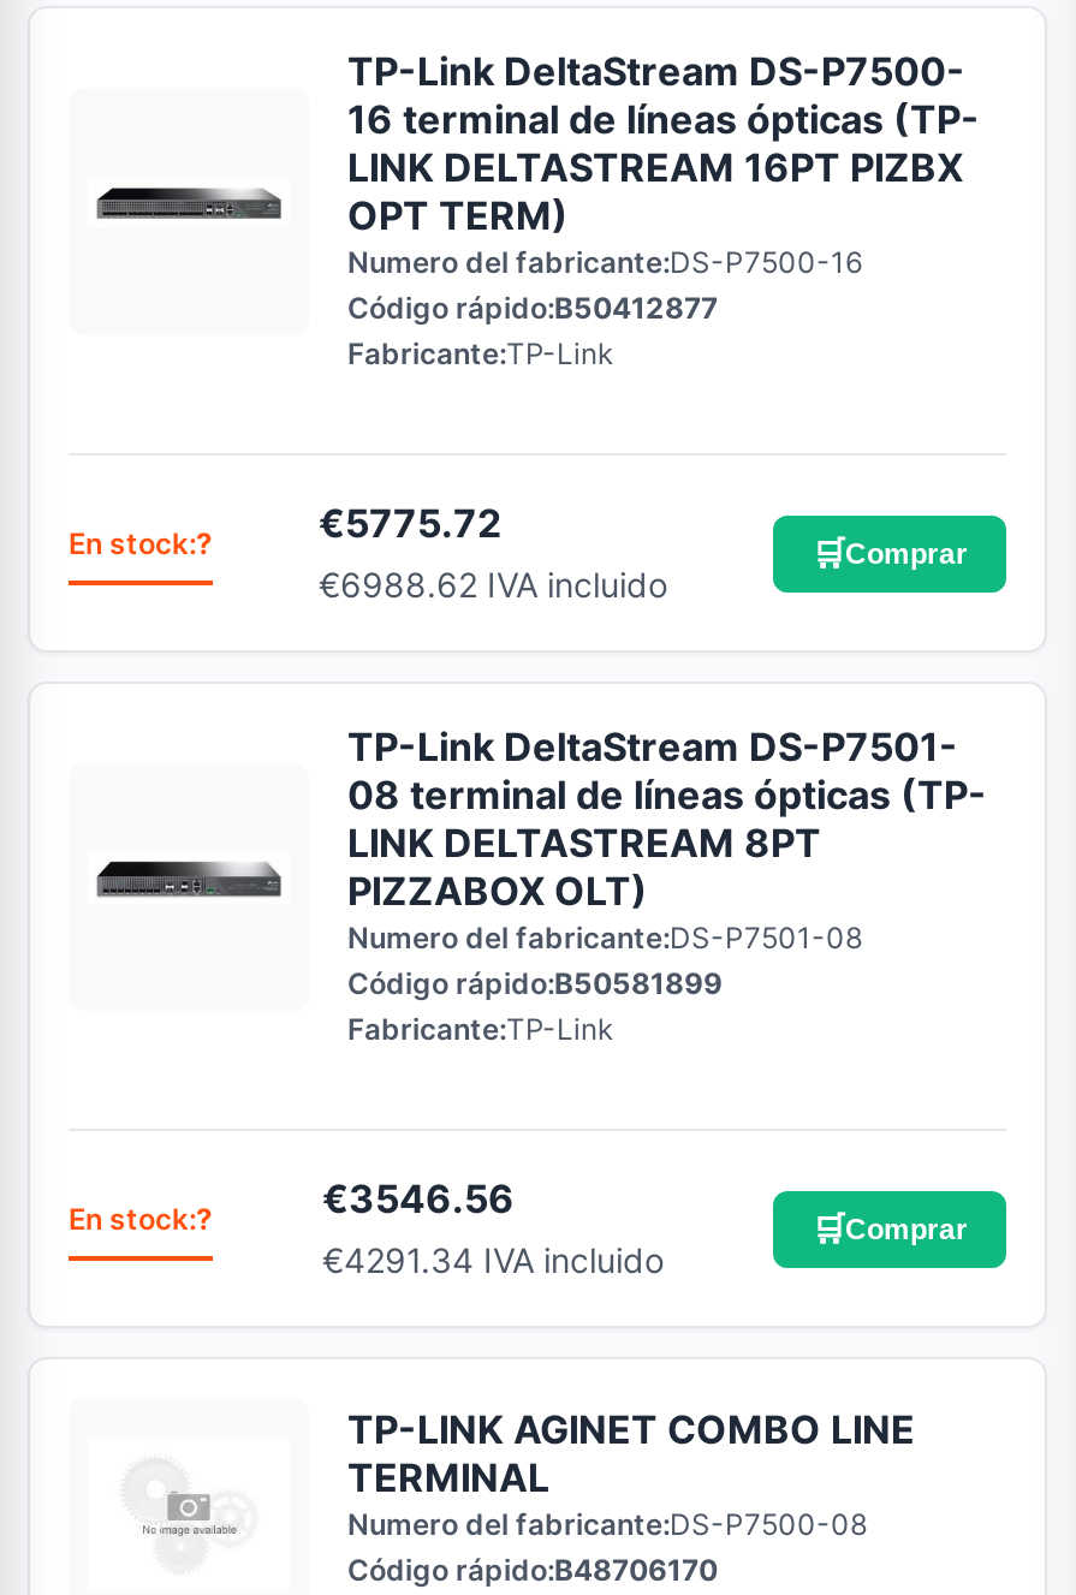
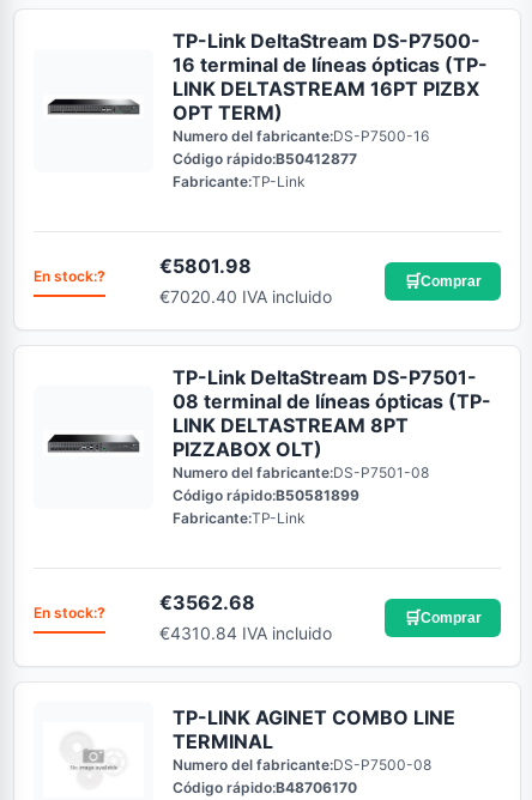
- €5775.72
+ €5801.98

- €6988.62 IVA incluido
+ €7020.40 IVA incluido

- €3546.56
+ €3562.68

- €4291.34 IVA incluido
+ €4310.84 IVA incluido
